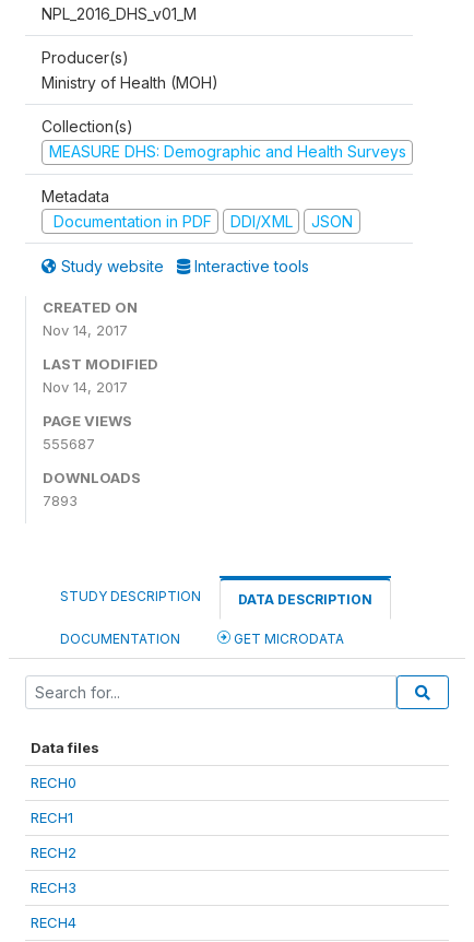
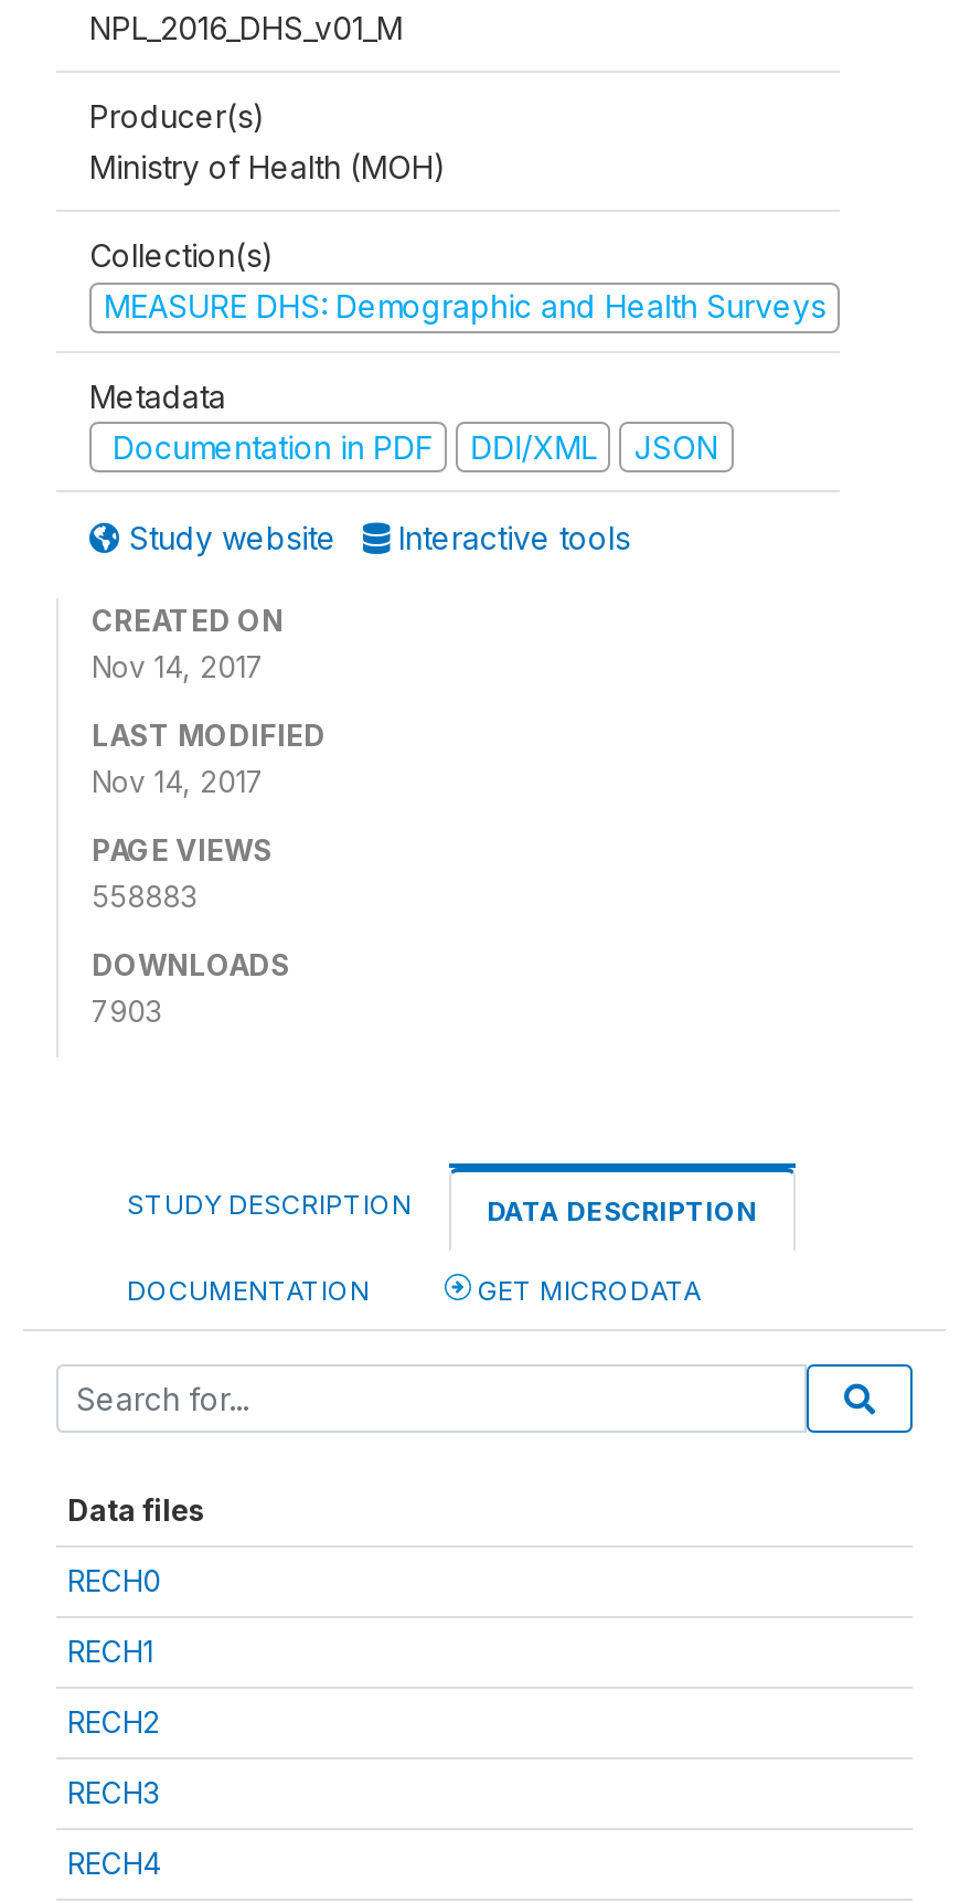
- 555687
+ 558883

- 7893
+ 7903
